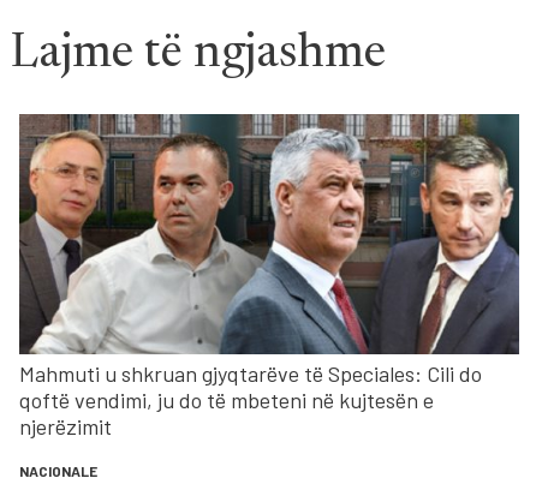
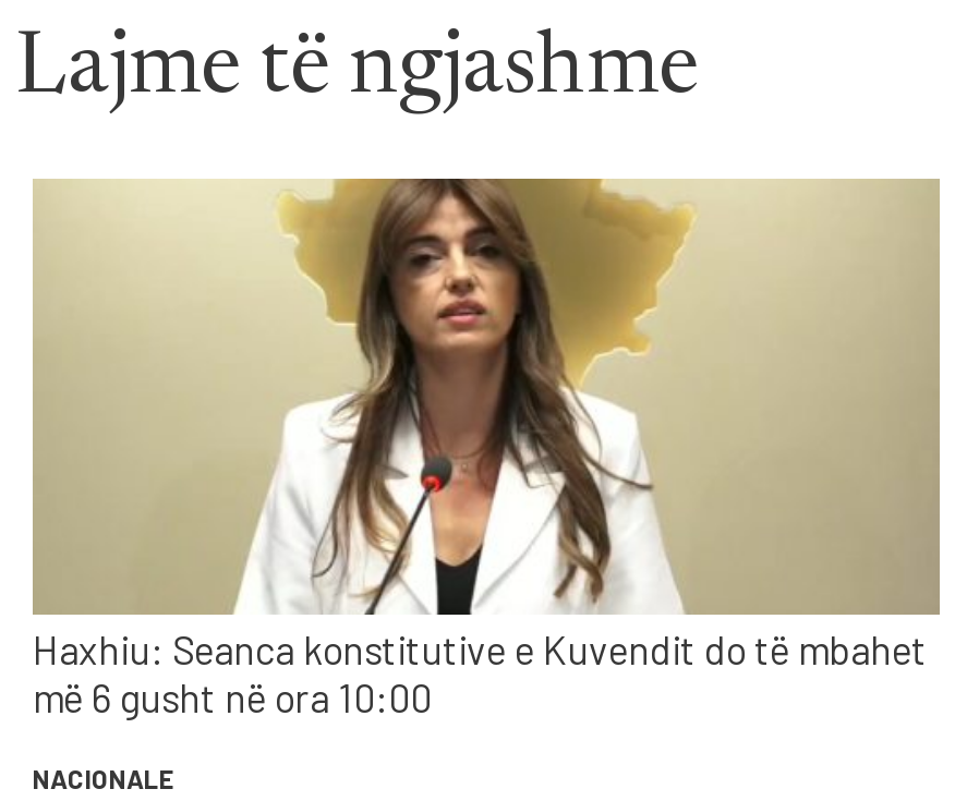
- [image]
- Mahmuti u shkruan gjyqtarëve të Speciales: Cili do
- qoftë vendimi, ju do të mbeteni në kujtesën e
- njerëzimit
+ [image]
+ Haxhiu: Seanca konstitutive e Kuvendit do të mbahet
+ më 6 gusht në ora 10:00
